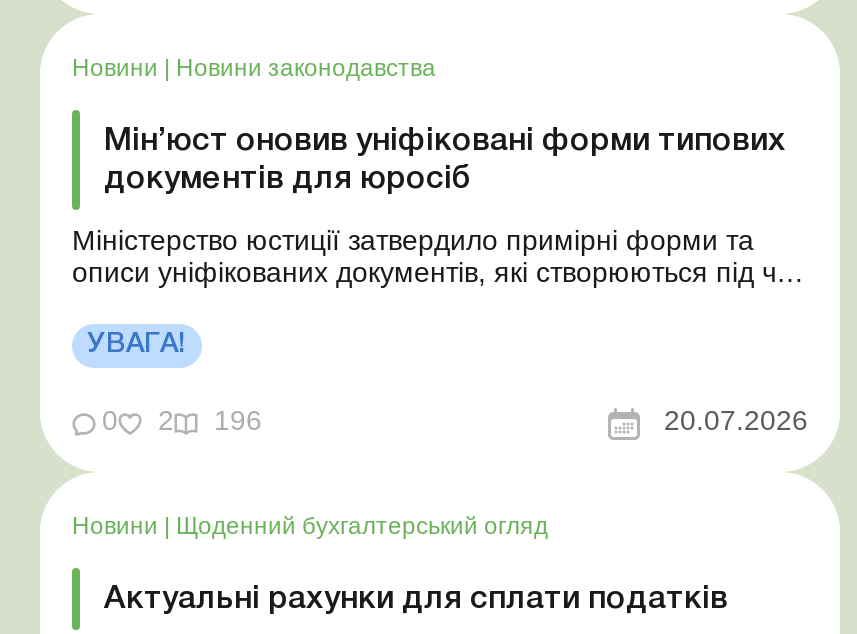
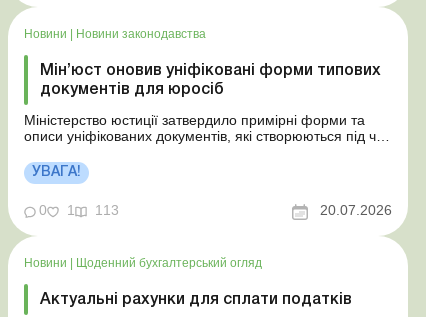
- 2
+ 1

- 196
+ 113
